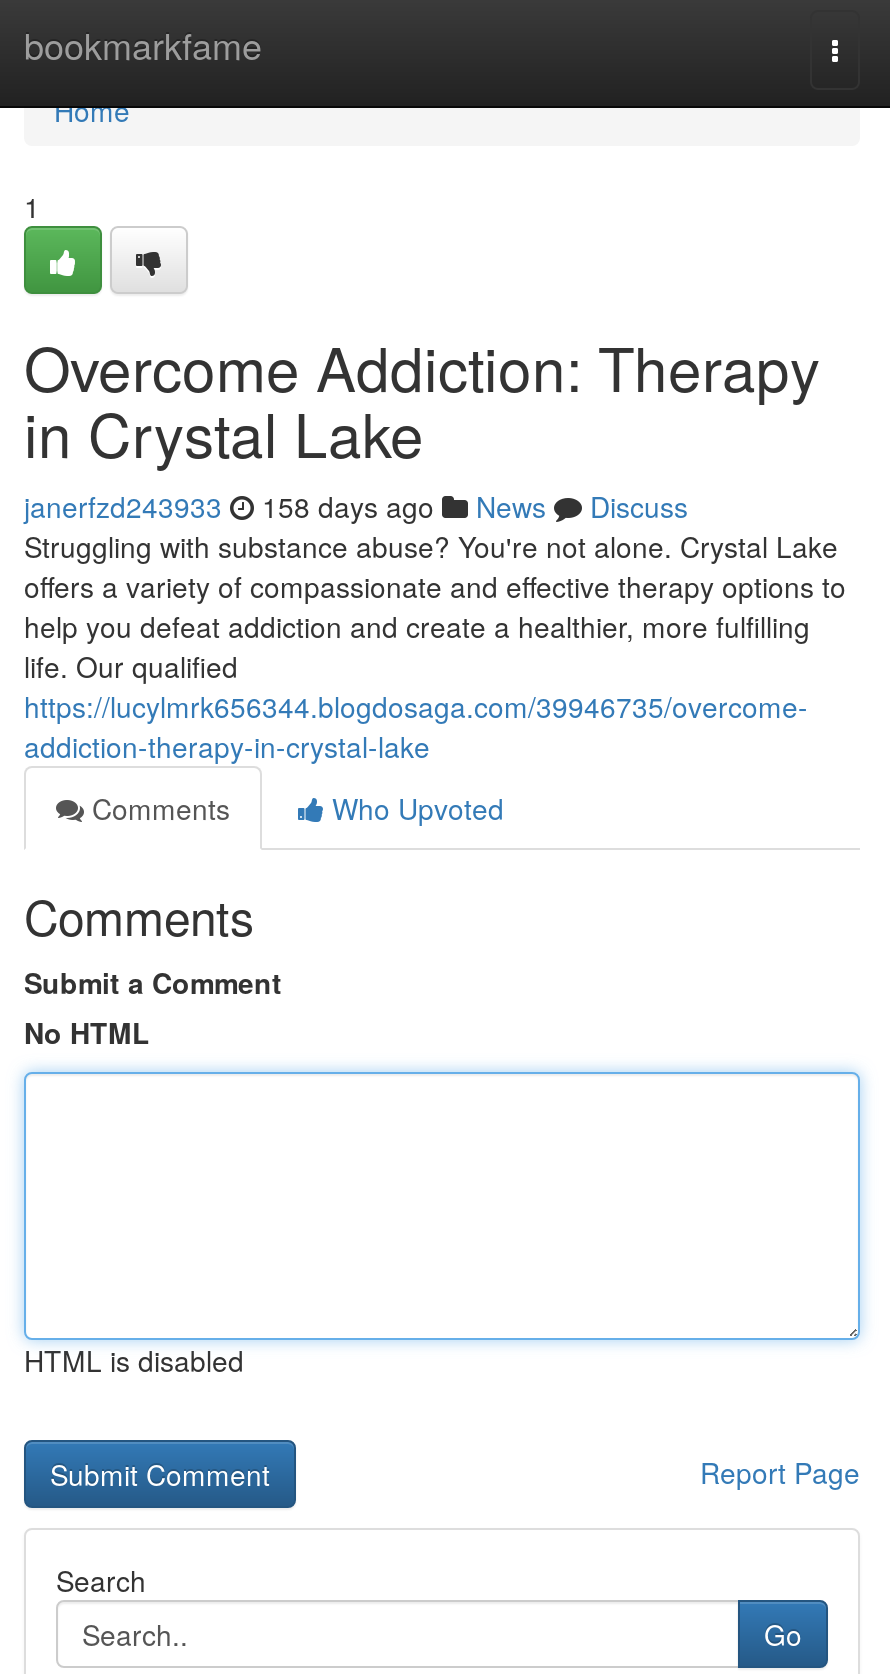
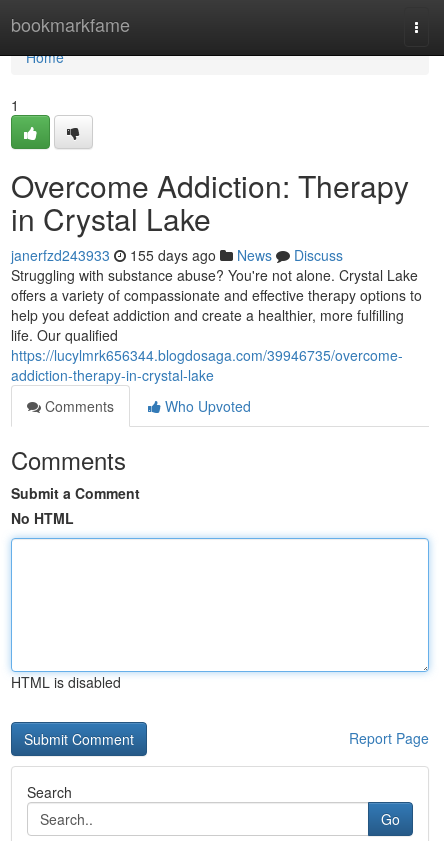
- janerfzd243933 158 days ago News Discuss
+ janerfzd243933 155 days ago News Discuss
